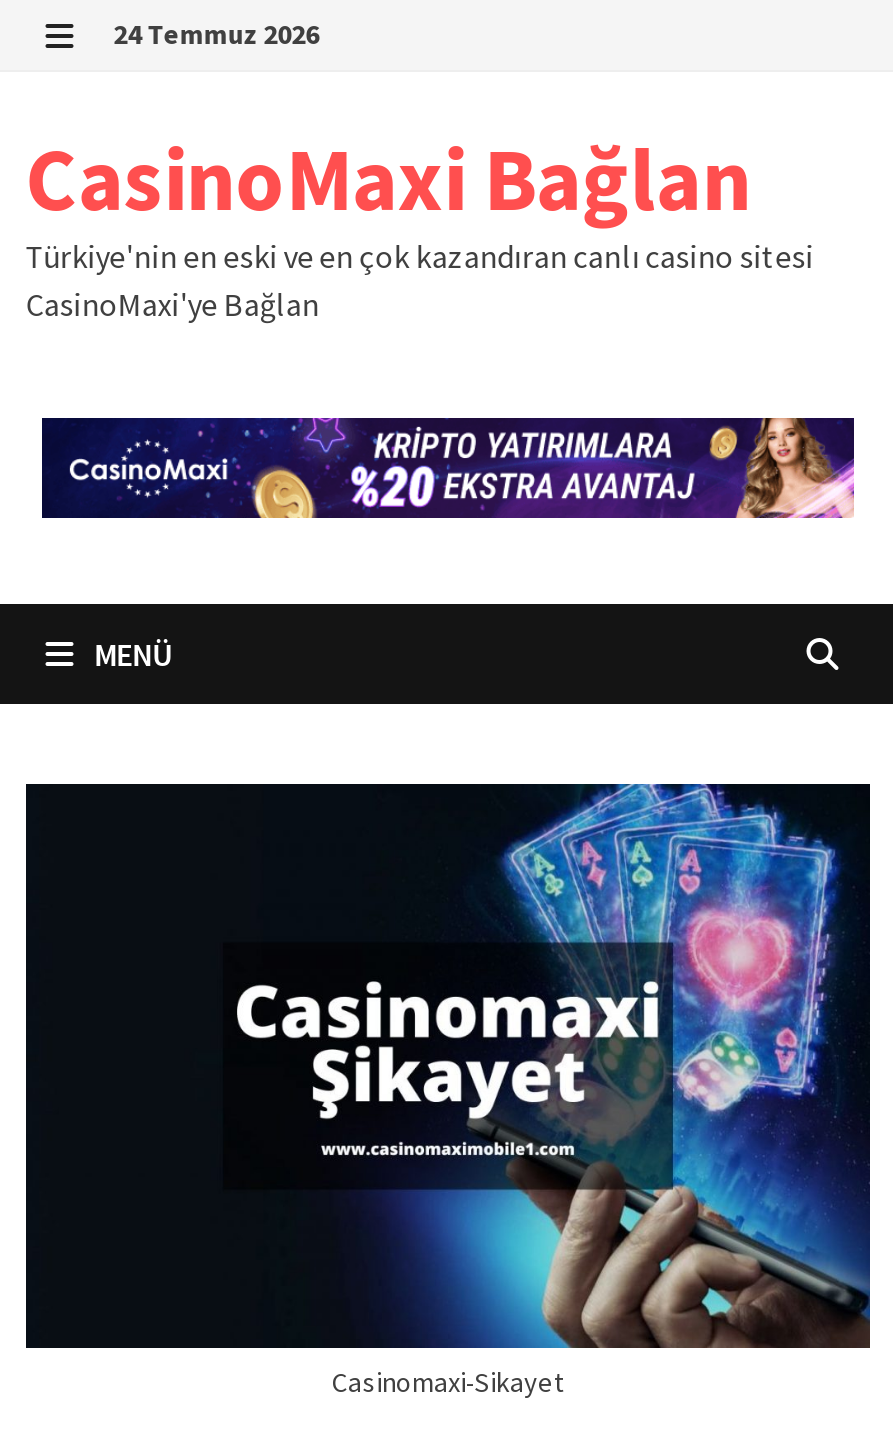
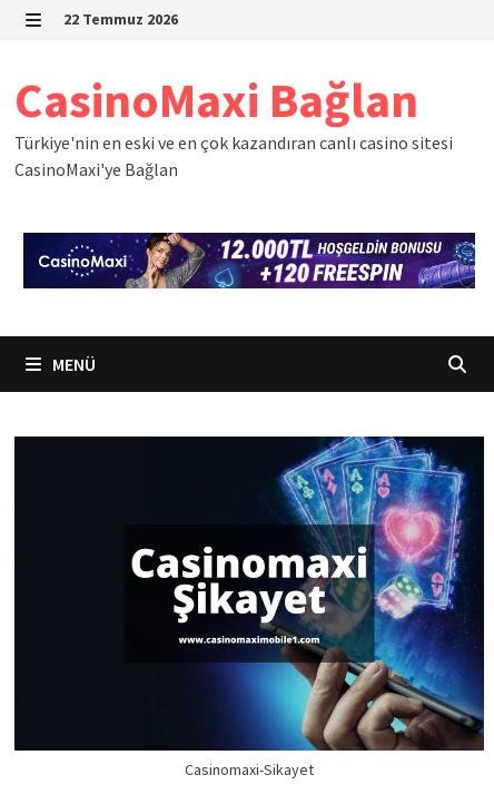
- 24 Temmuz 2026
+ 22 Temmuz 2026

- [image]
+ [image]
